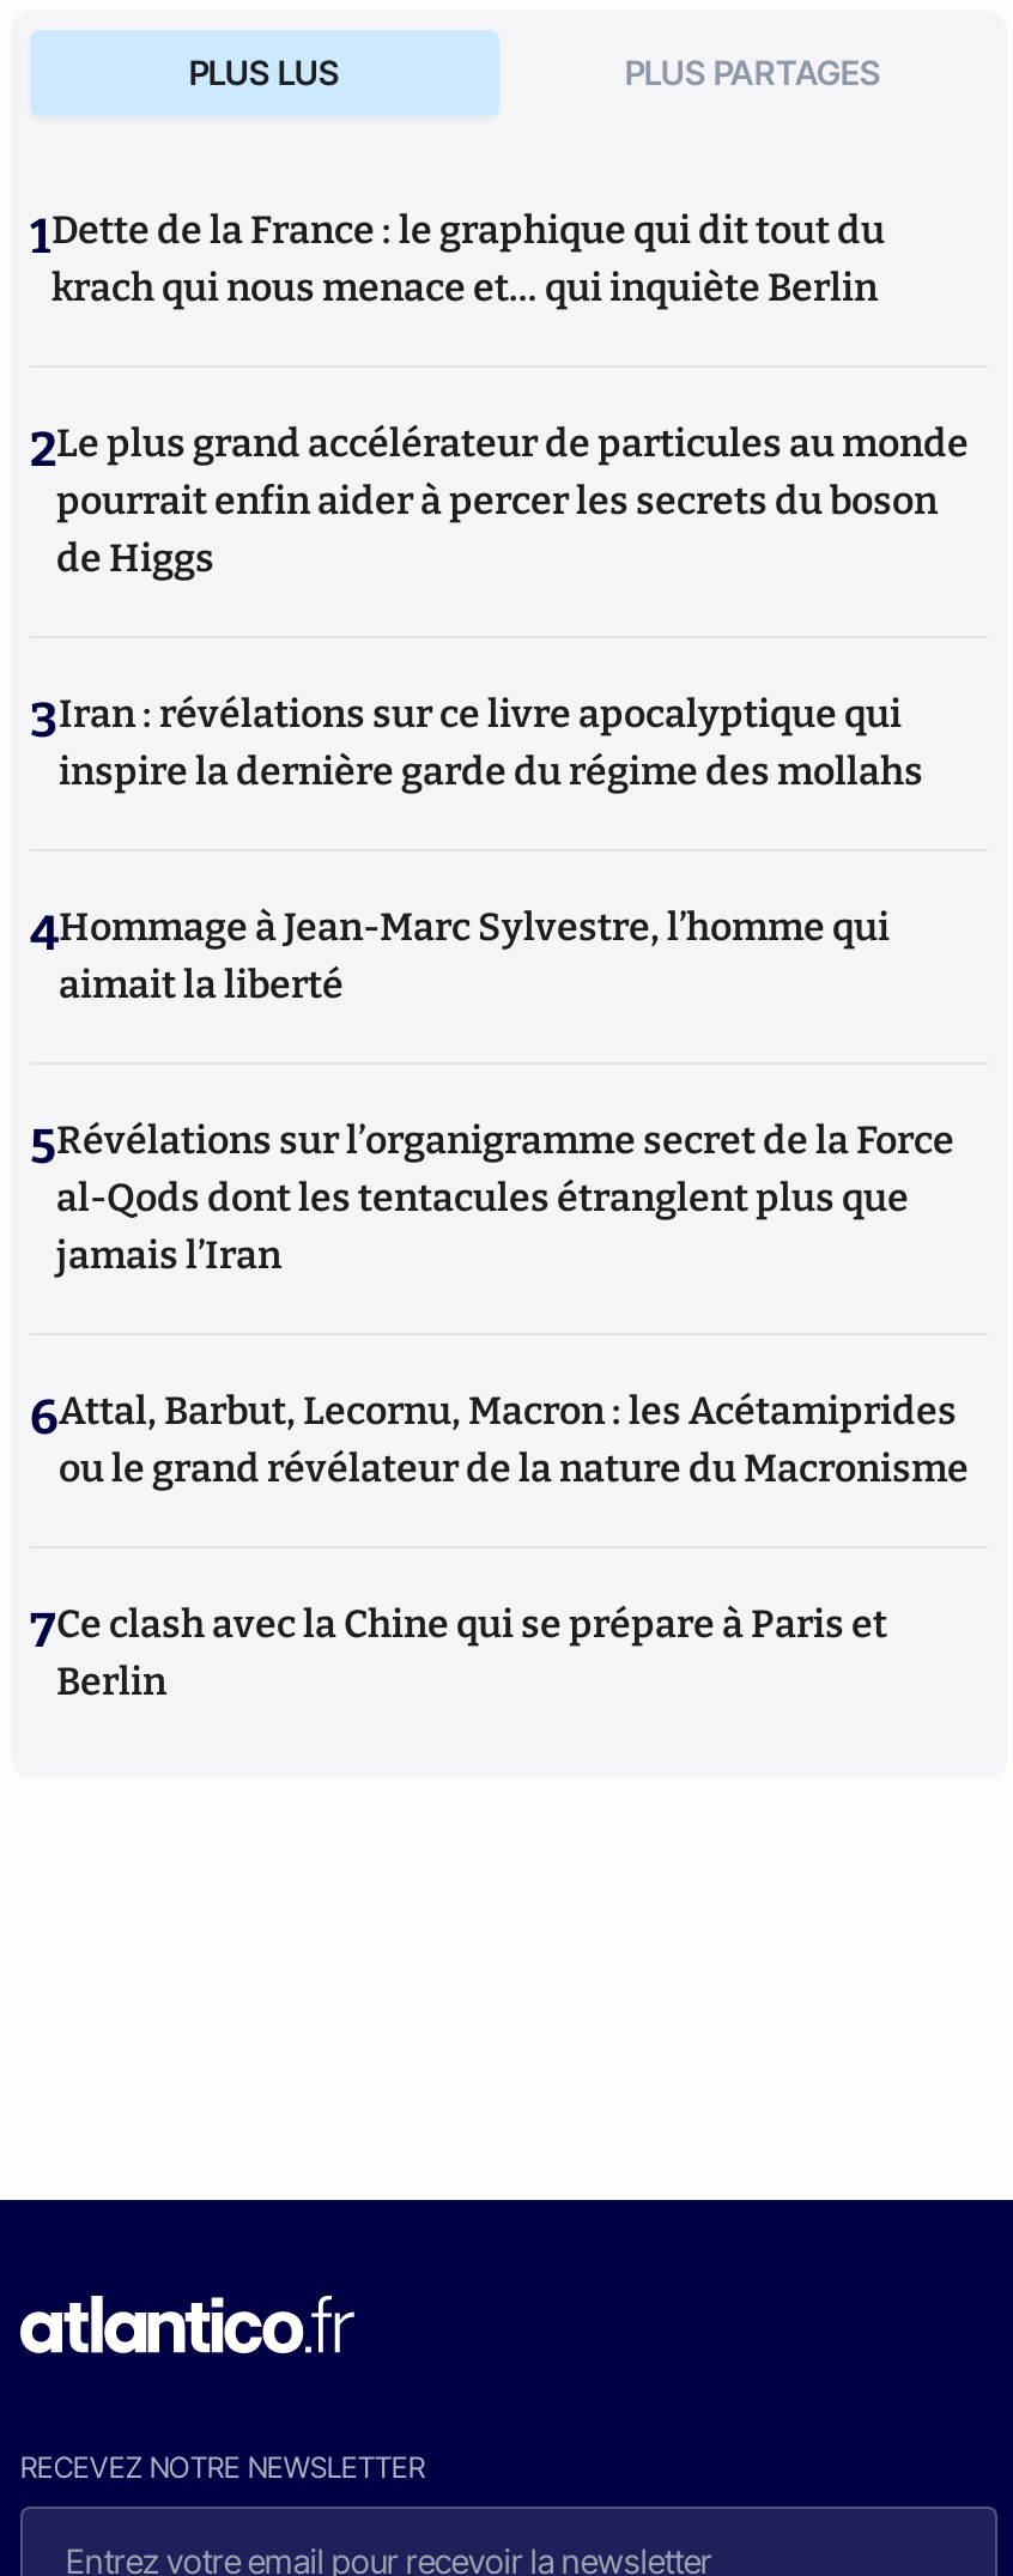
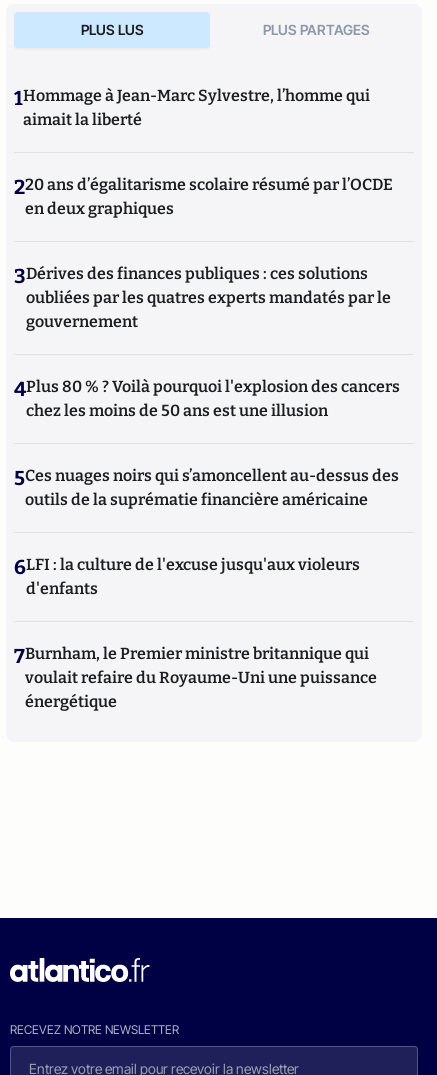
- 1Dette de la France : le graphique qui dit tout du
- krach qui nous menace et… qui inquiète Berlin
- 2Le plus grand accélérateur de particules au monde
- pourrait enfin aider à percer les secrets du boson
- de Higgs
- 3Iran : révélations sur ce livre apocalyptique qui
- inspire la dernière garde du régime des mollahs
- 4Hommage à Jean-Marc Sylvestre, l’homme qui
+ 1Hommage à Jean-Marc Sylvestre, l’homme qui

moved up: aimait la liberté

- 5Révélations sur l’organigramme secret de la Force
- al-Qods dont les tentacules étranglent plus que
- jamais l’Iran
- 6Attal, Barbut, Lecornu, Macron : les Acétamiprides
- ou le grand révélateur de la nature du Macronisme
- 7Ce clash avec la Chine qui se prépare à Paris et
- Berlin
+ 220 ans d’égalitarisme scolaire résumé par l’OCDE
+ en deux graphiques
+ 3Dérives des finances publiques : ces solutions
+ oubliées par les quatres experts mandatés par le
+ gouvernement
+ 4Plus 80 % ? Voilà pourquoi l'explosion des cancers
+ chez les moins de 50 ans est une illusion
+ 5Ces nuages noirs qui s’amoncellent au-dessus des
+ outils de la suprématie financière américaine
+ 6LFI : la culture de l'excuse jusqu'aux violeurs
+ d'enfants
+ 7Burnham, le Premier ministre britannique qui
+ voulait refaire du Royaume-Uni une puissance
+ énergétique
